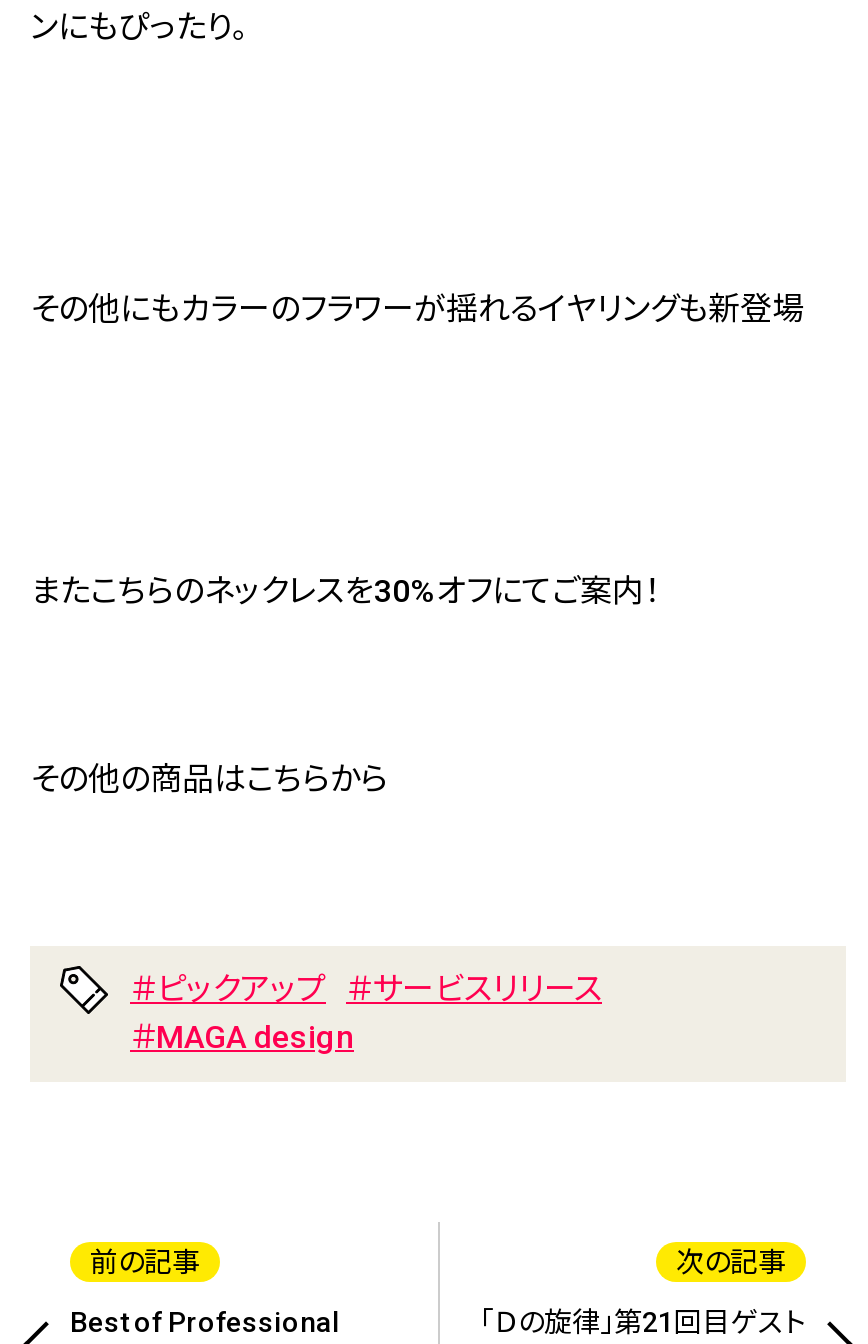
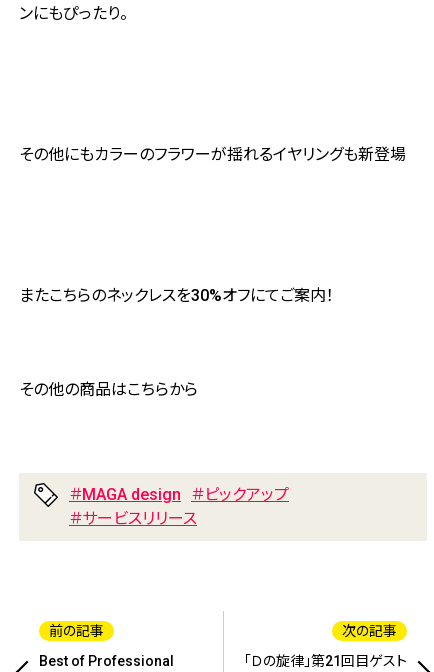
- ＃ピックアップ ＃サービスリリース
- ＃MAGA design
+ ＃MAGA design ＃ピックアップ
+ ＃サービスリリース
